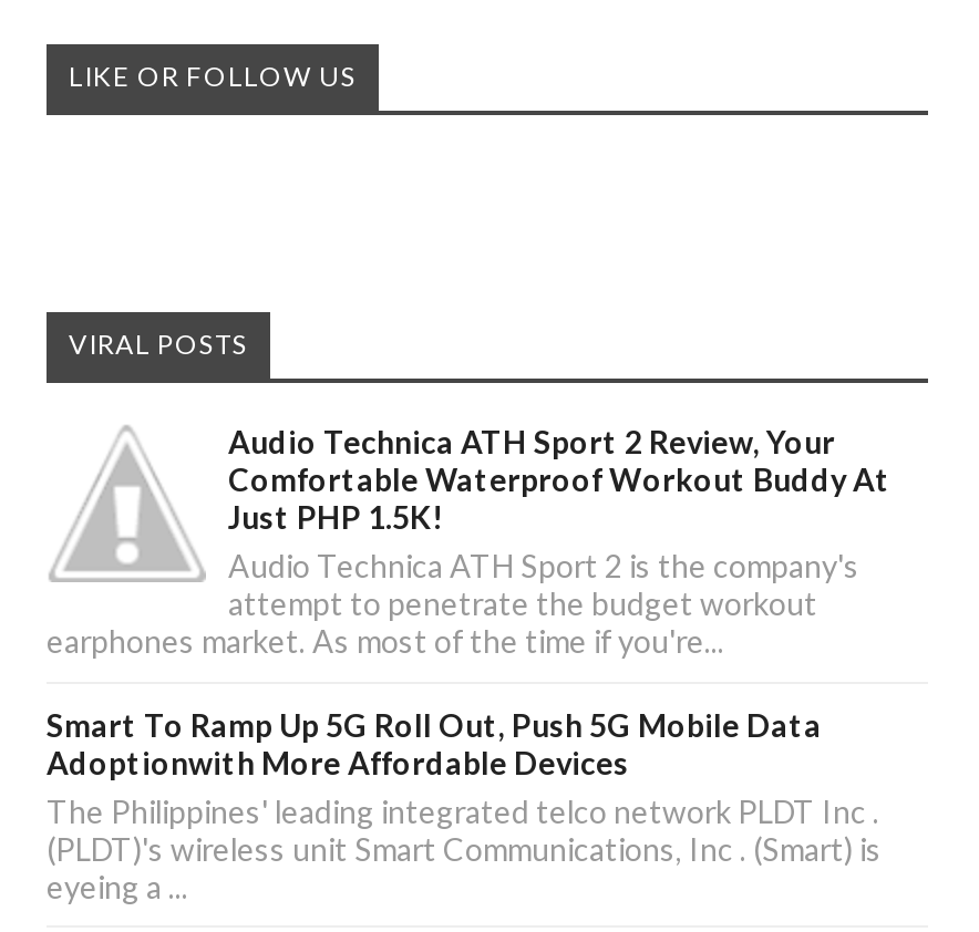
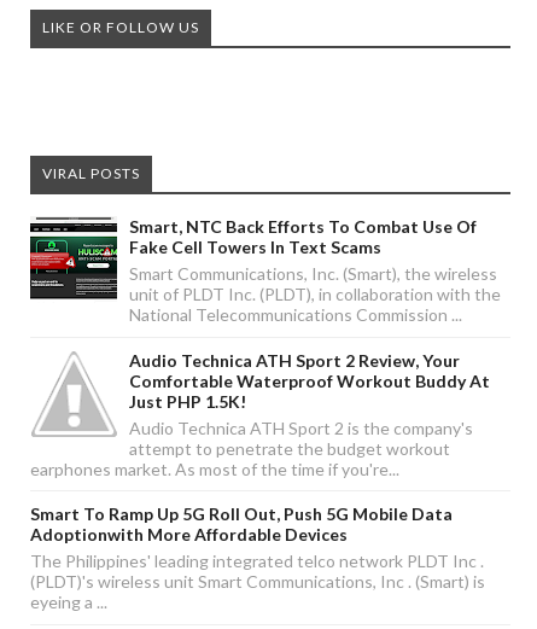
+ [image]
+ Smart, NTC Back Efforts To Combat Use Of
+ Fake Cell Towers In Text Scams
+ Smart Communications, Inc. (Smart), the wireless
+ unit of PLDT Inc. (PLDT), in collaboration with the
+ National Telecommunications Commission ...
